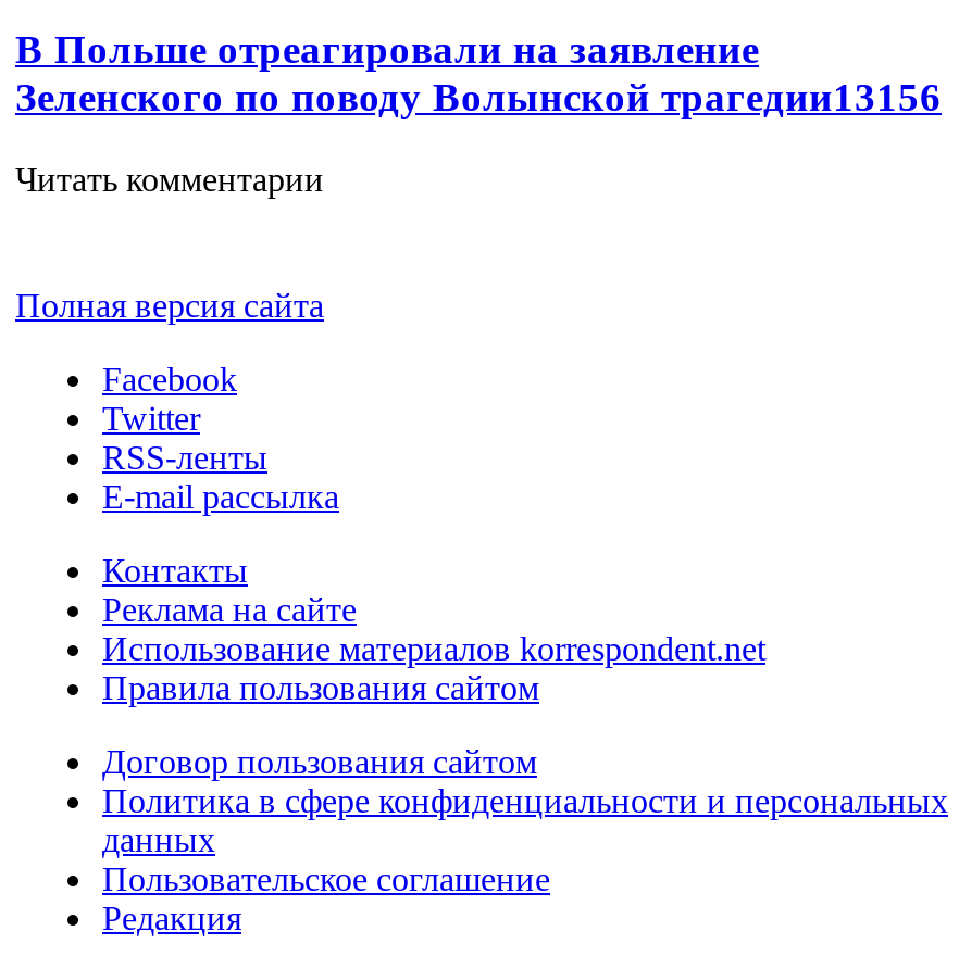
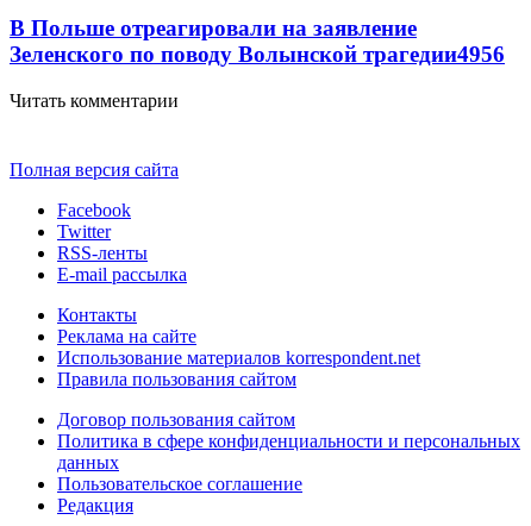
- Зеленского по поводу Волынской трагедии13156
+ Зеленского по поводу Волынской трагедии4956
